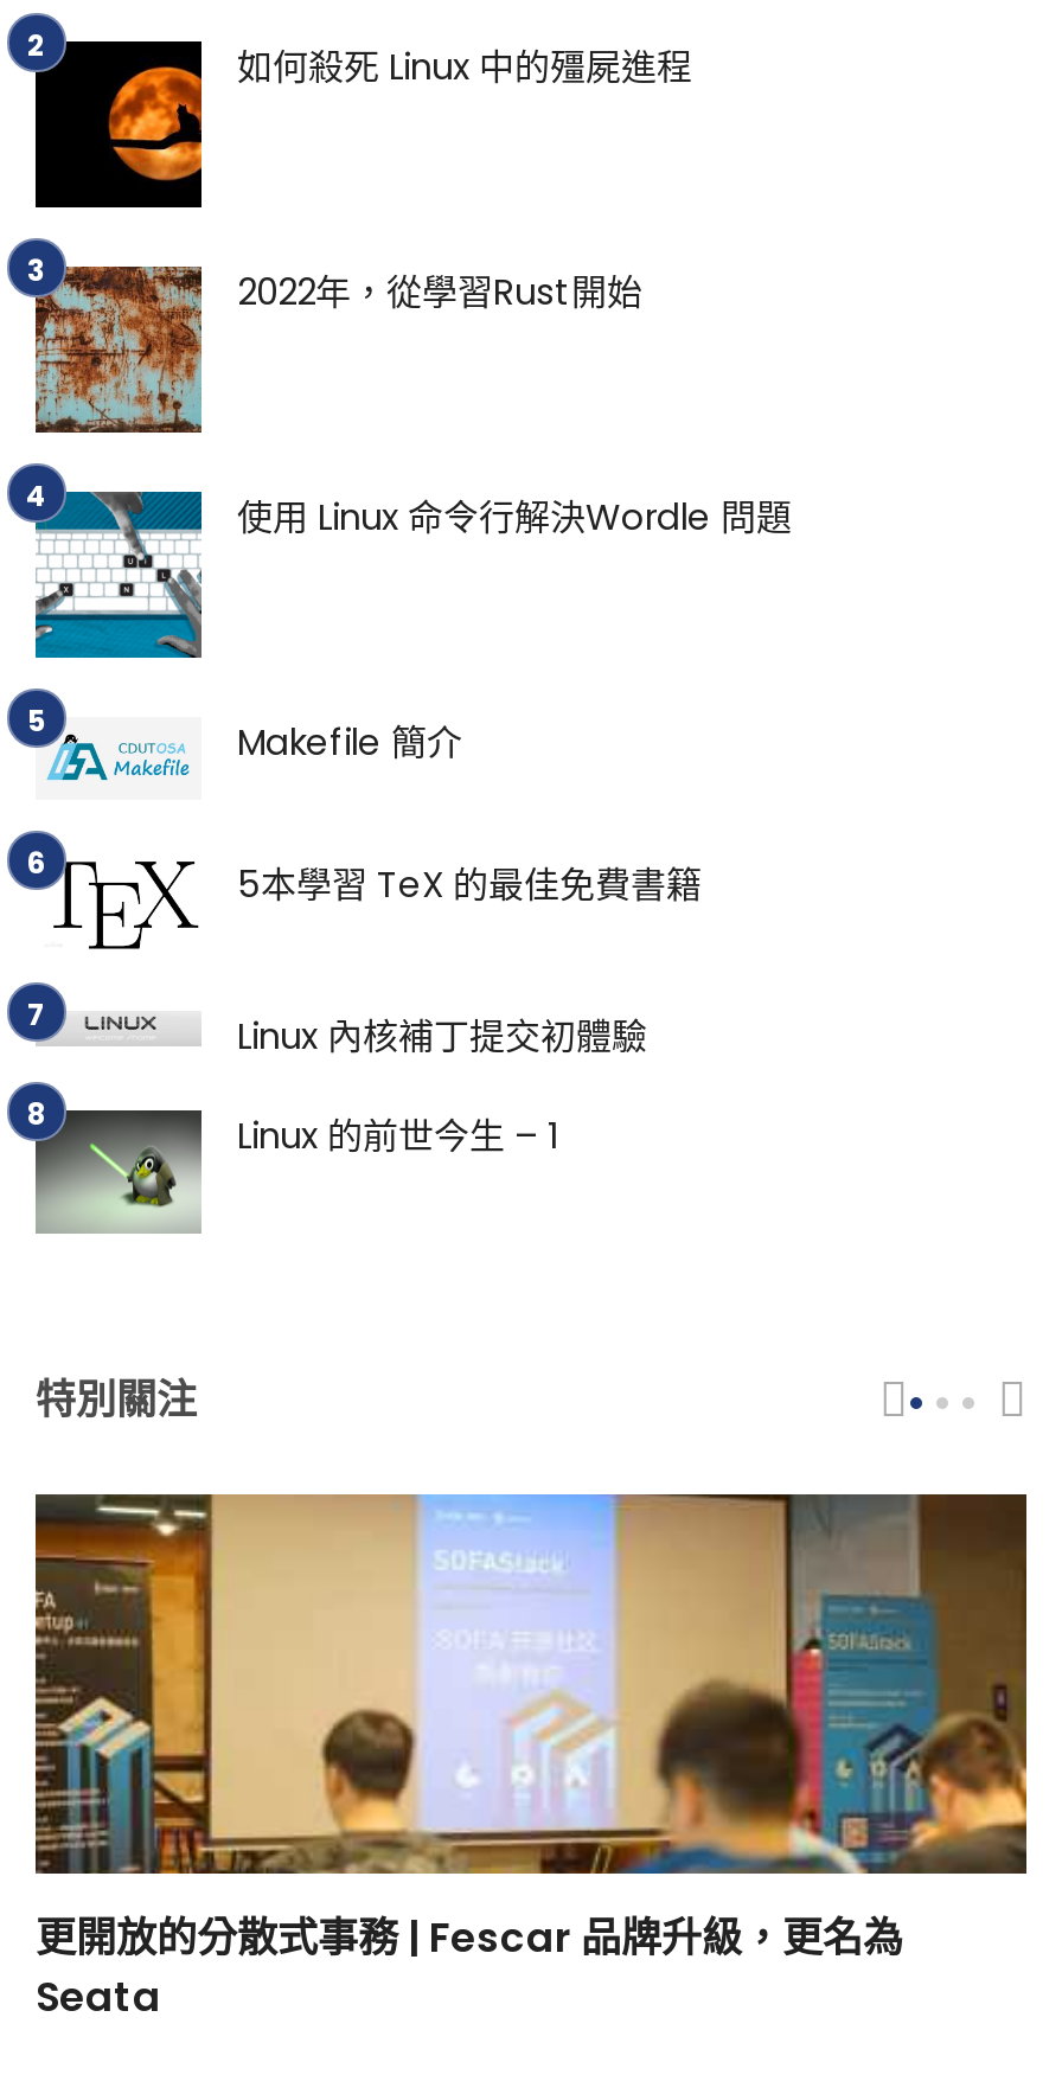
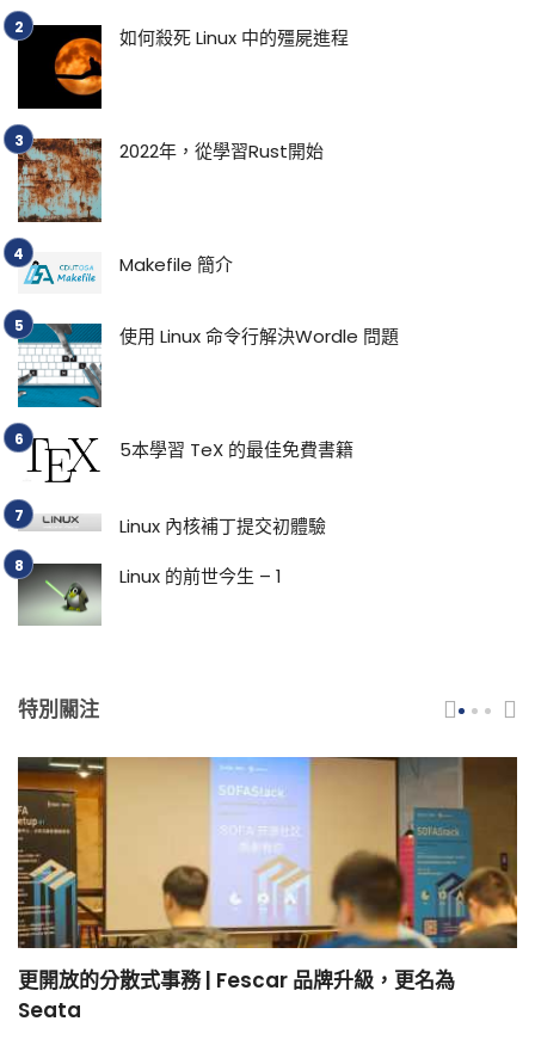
moved down: [image] | 使用 Linux 命令行解決Wordle 問題

moved up: [image] | Makefile 簡介
